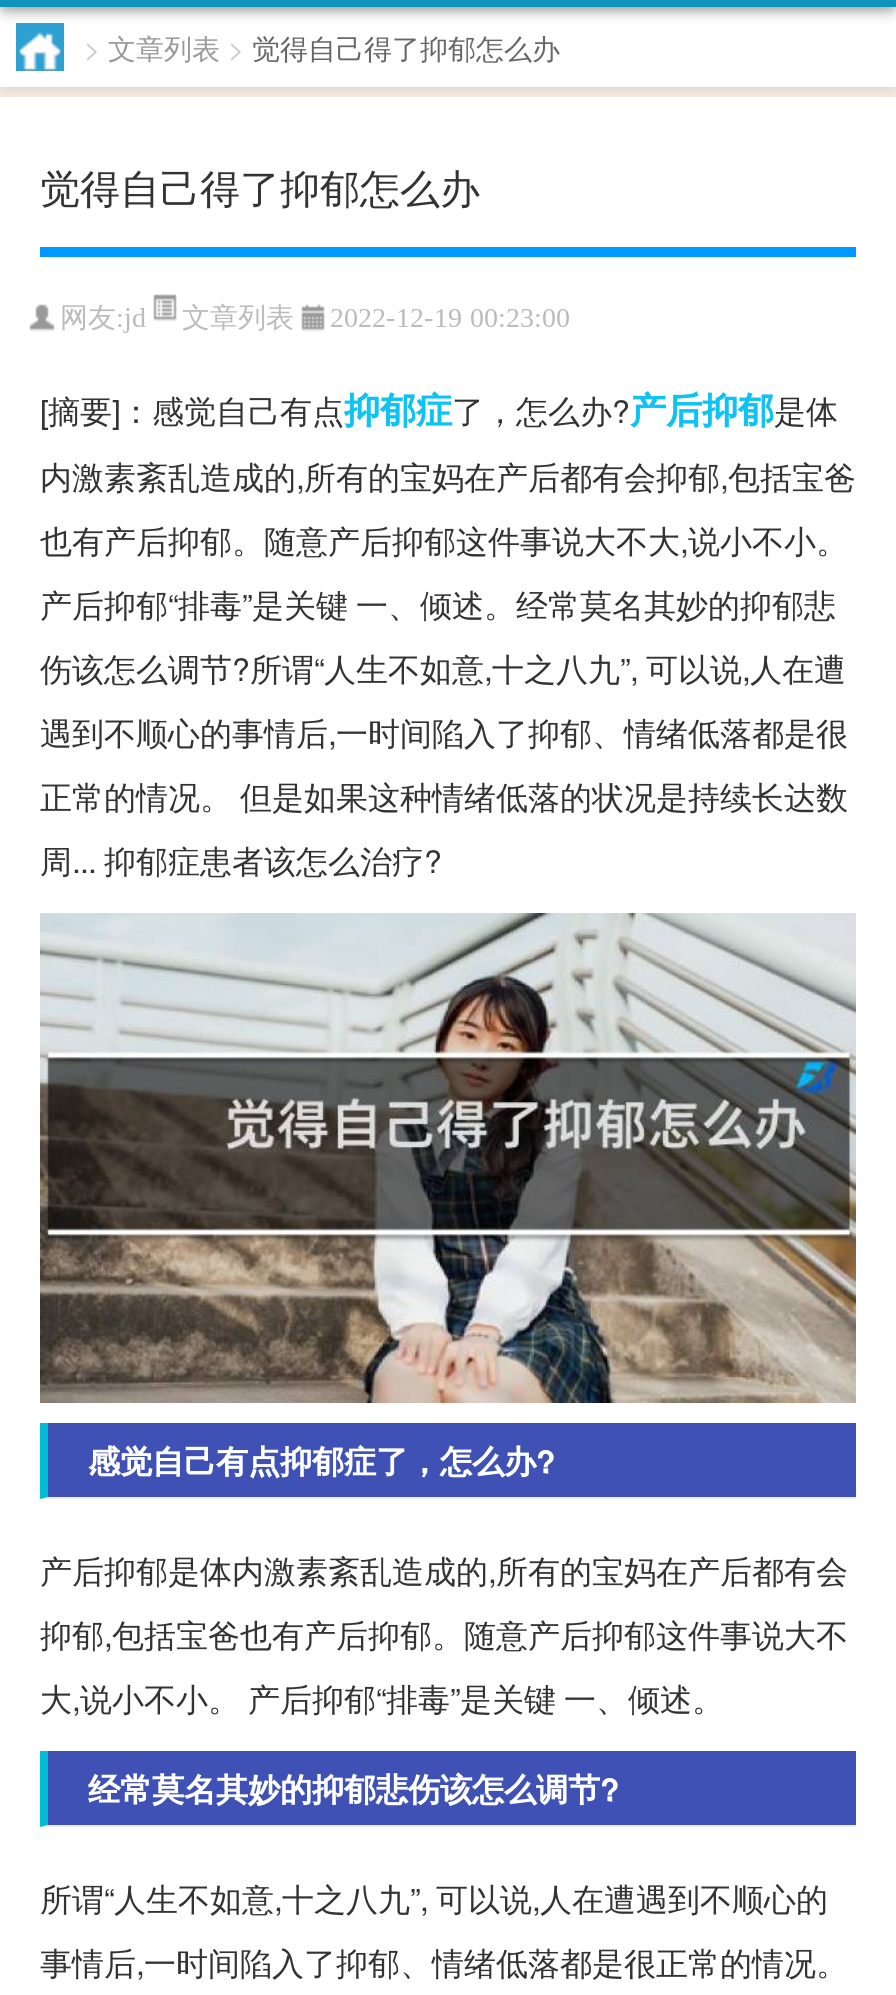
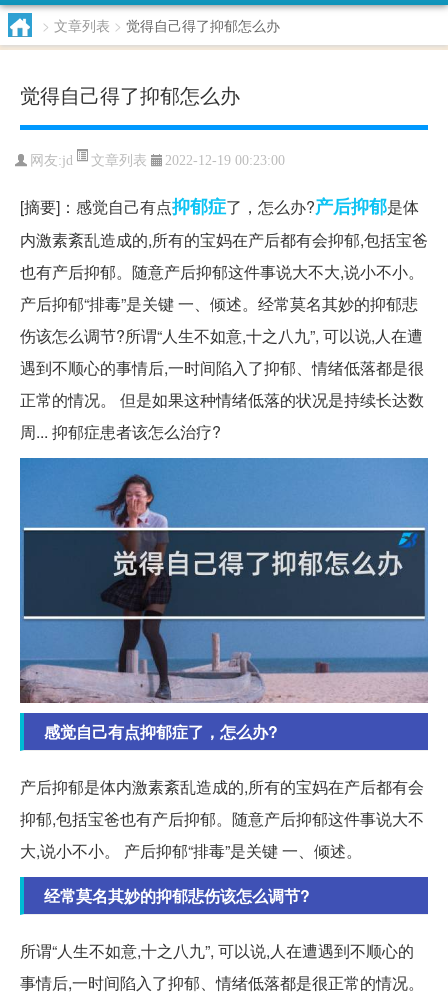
- [image]
+ [image]
